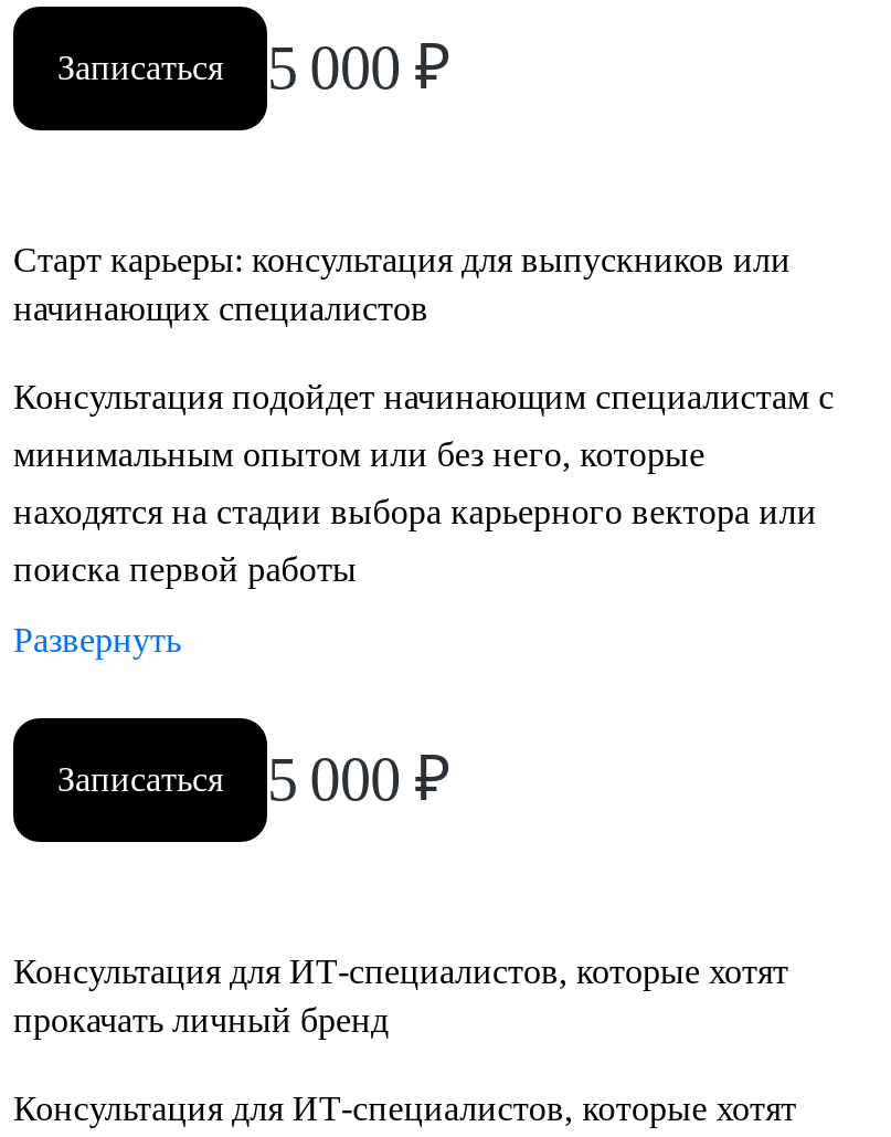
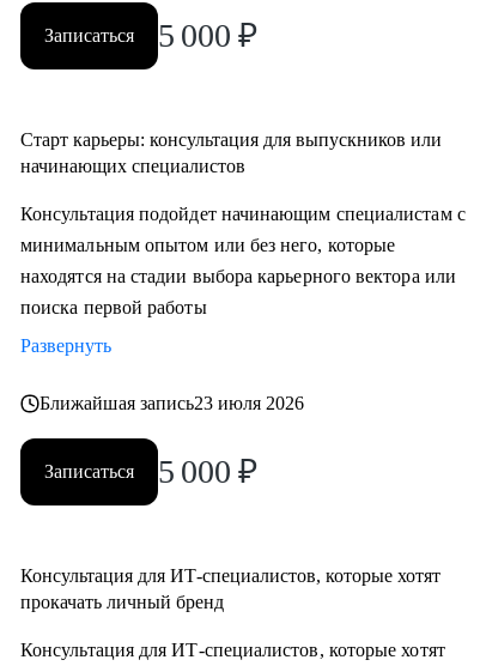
+ Ближайшая запись23 июля 2026
